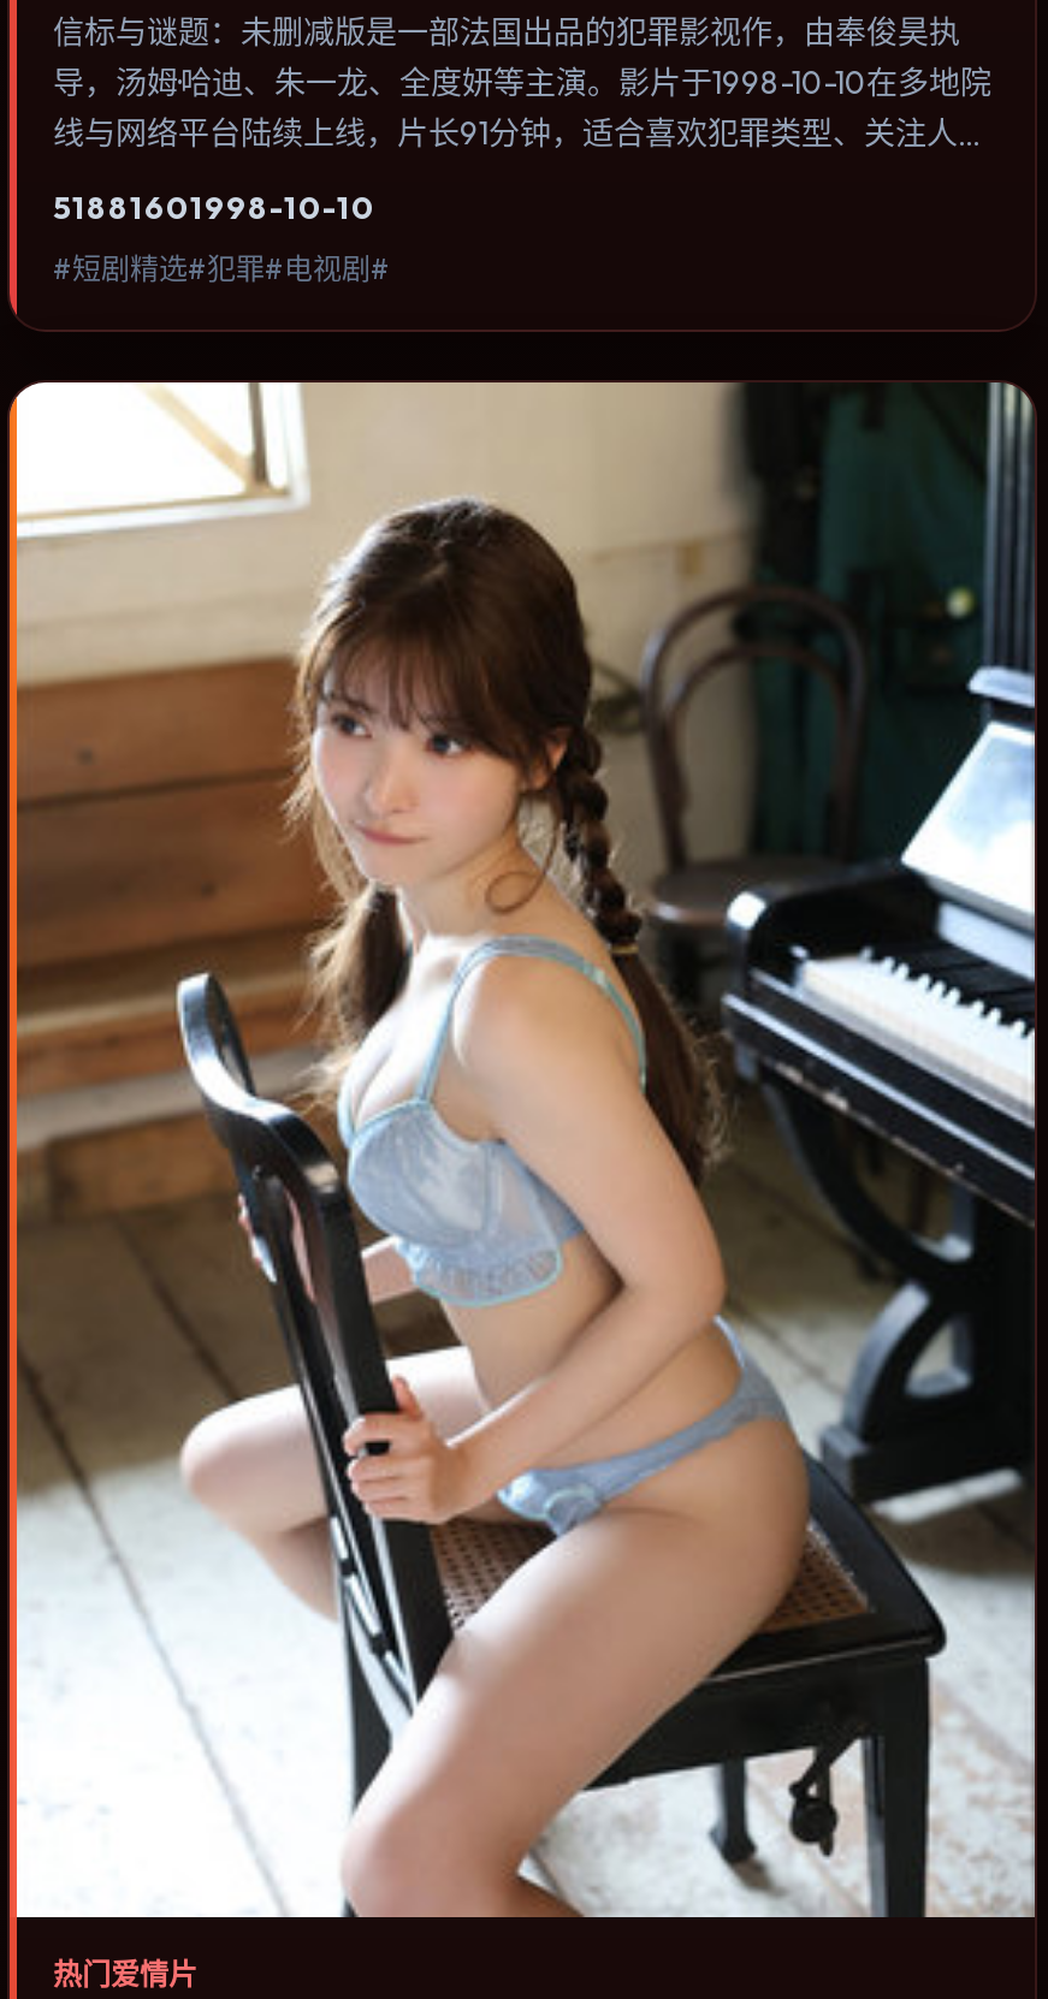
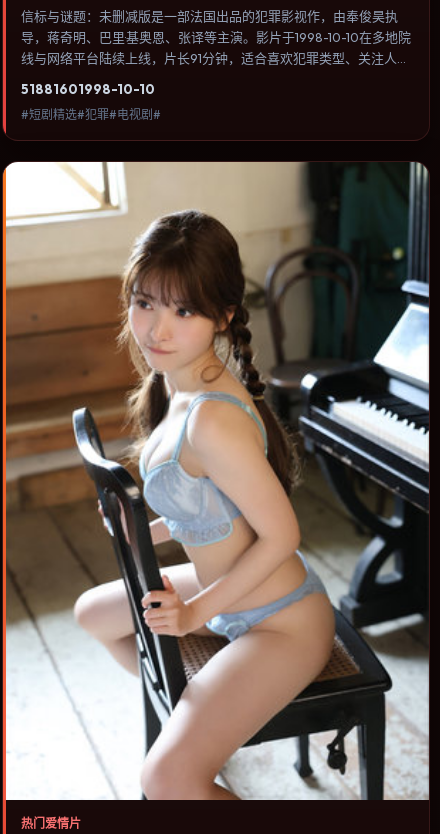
- 导，汤姆·哈迪、朱一龙、全度妍等主演。影片于1998-10-10在多地院
+ 导，蒋奇明、巴里·基奥恩、张译等主演。影片于1998-10-10在多地院
